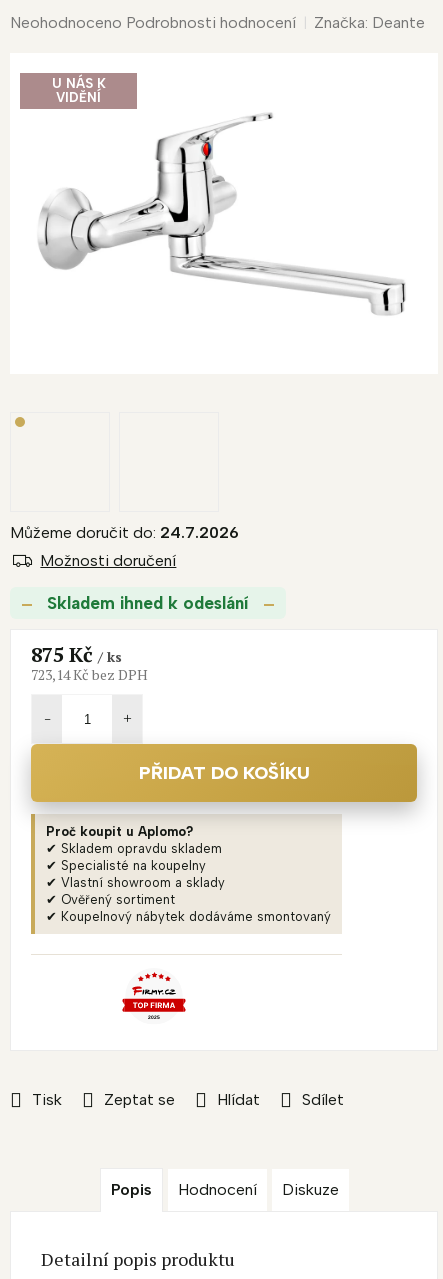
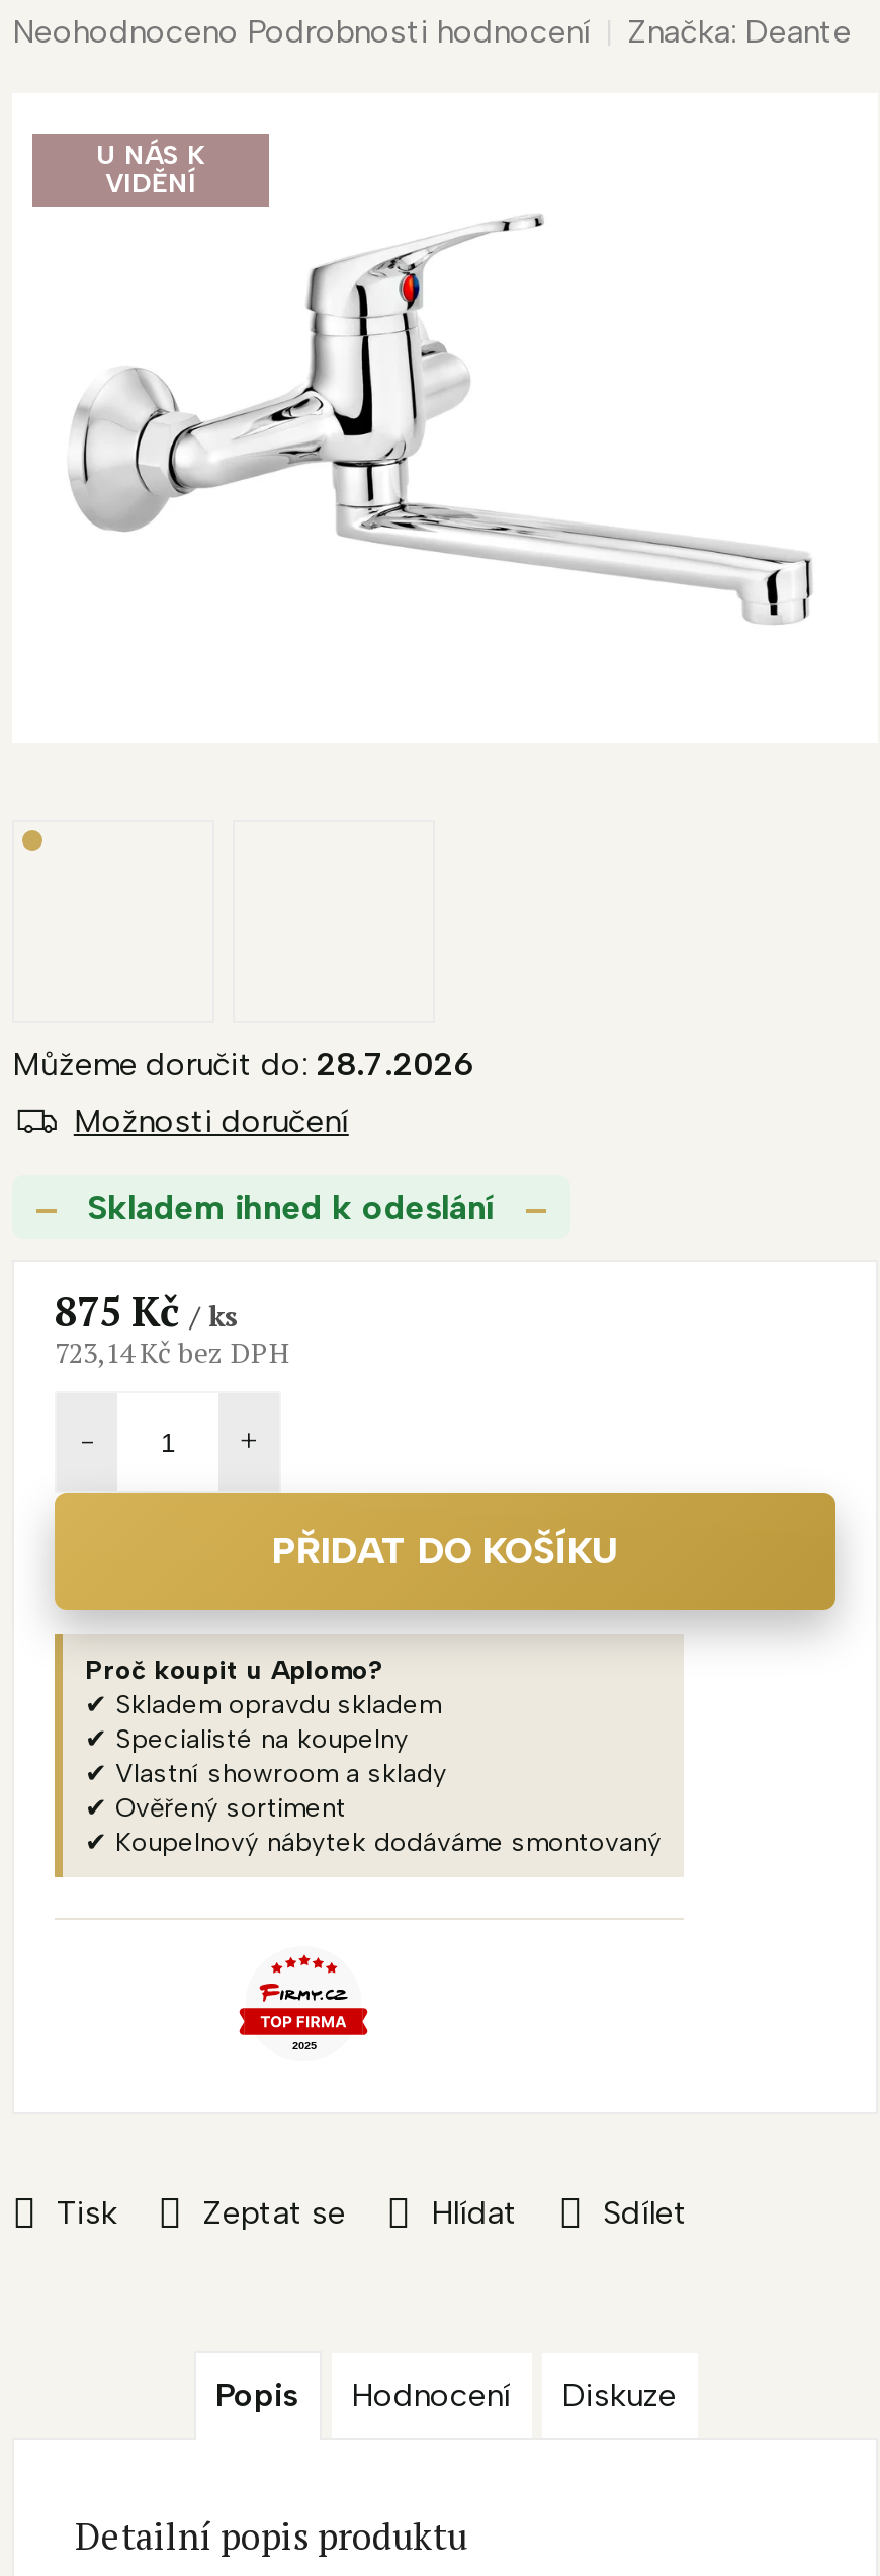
- Můžeme doručit do: 24.7.2026
+ Můžeme doručit do: 28.7.2026
